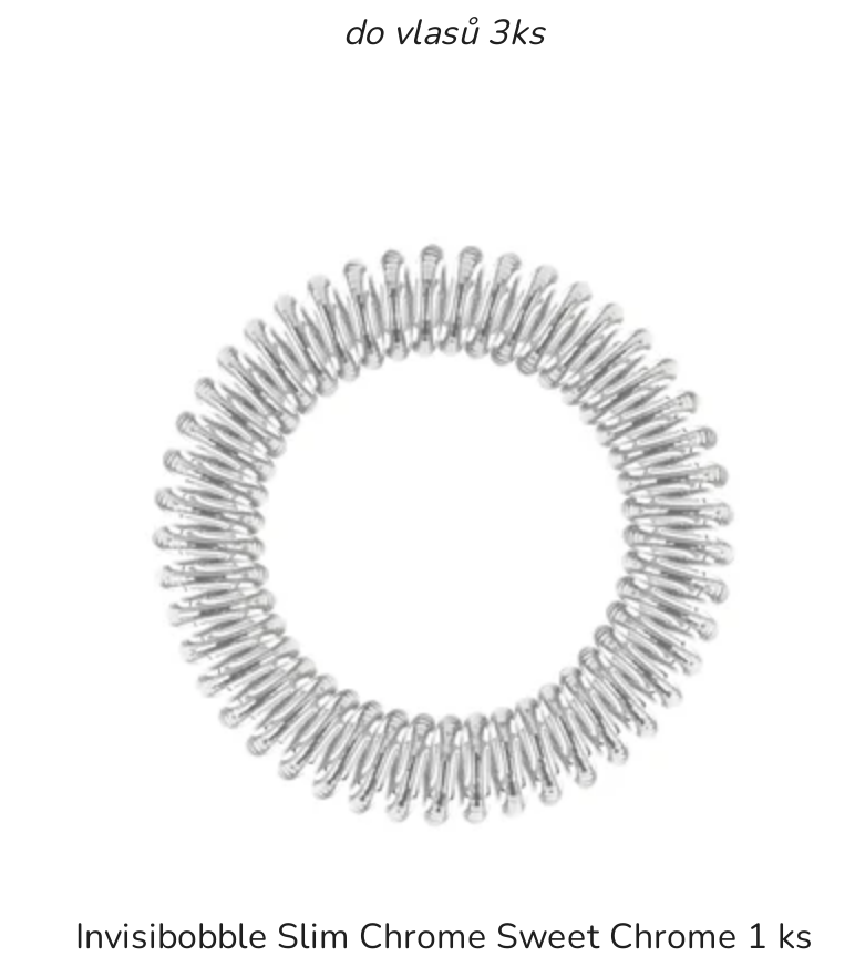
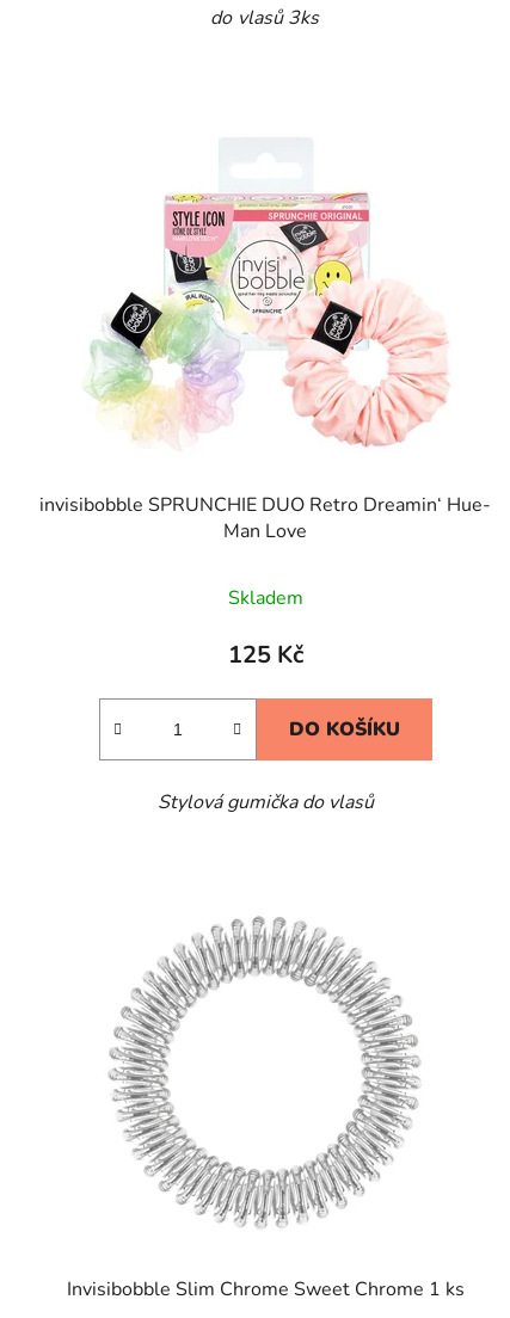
+ [image]
+ invisibobble SPRUNCHIE DUO Retro Dreamin‘ Hue-
+ Man Love
+ Skladem
+ 125 Kč
+ DO KOŠÍKU
+ Stylová gumička do vlasů
